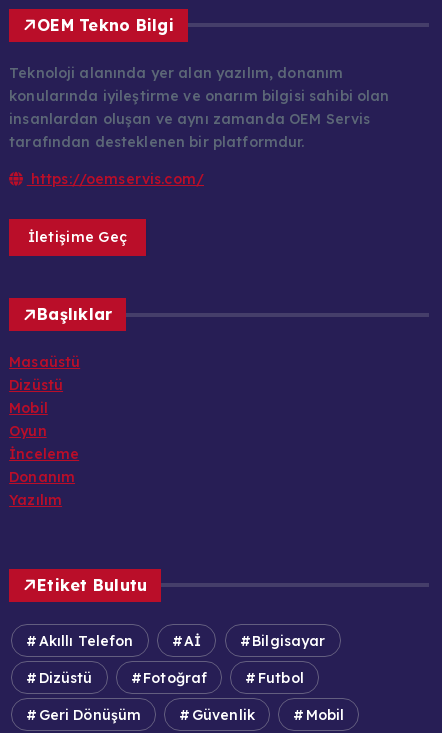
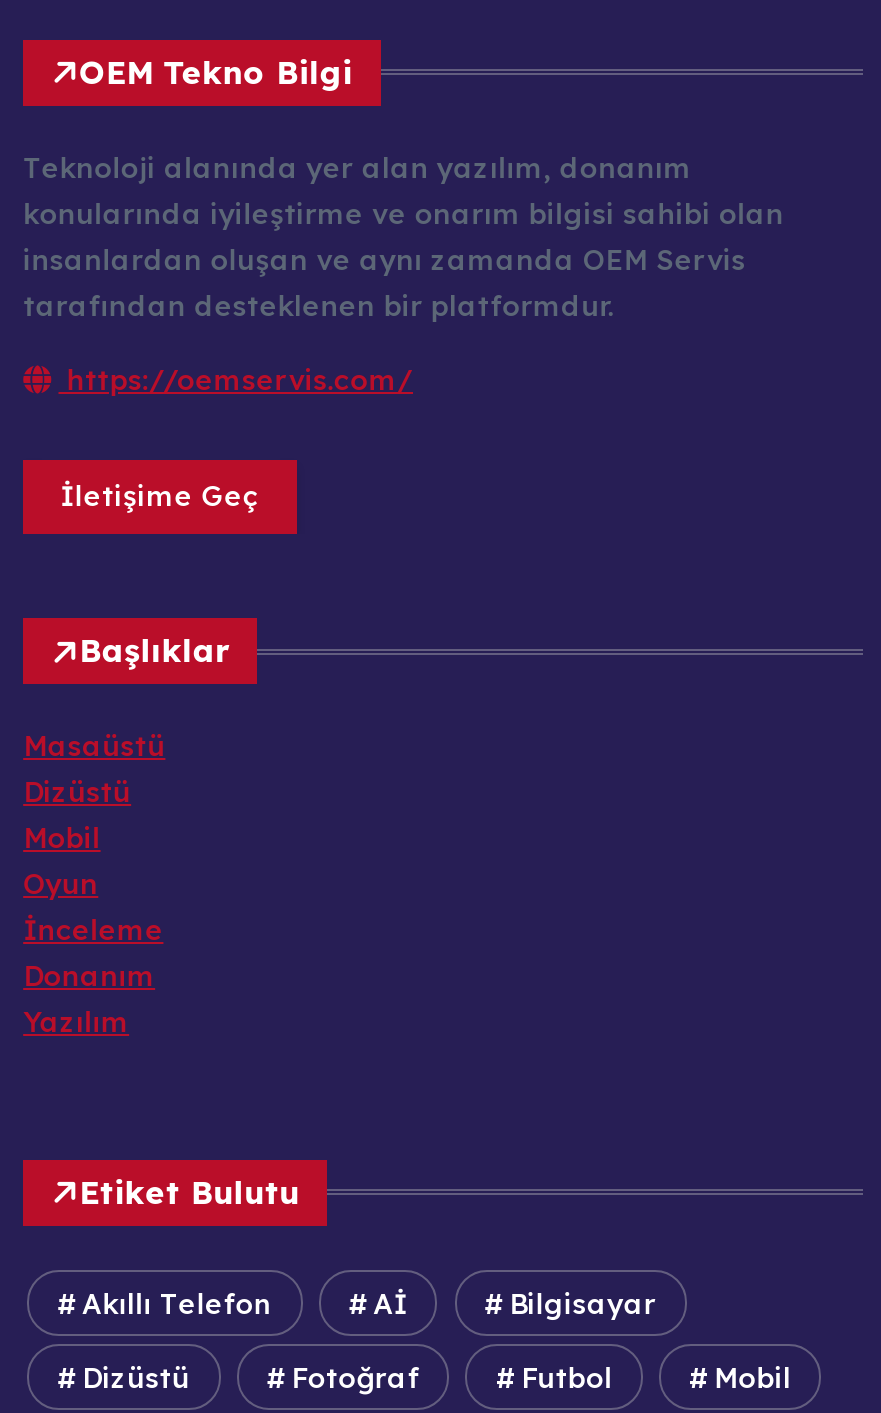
- Geri Dönüşüm
- Güvenlik
